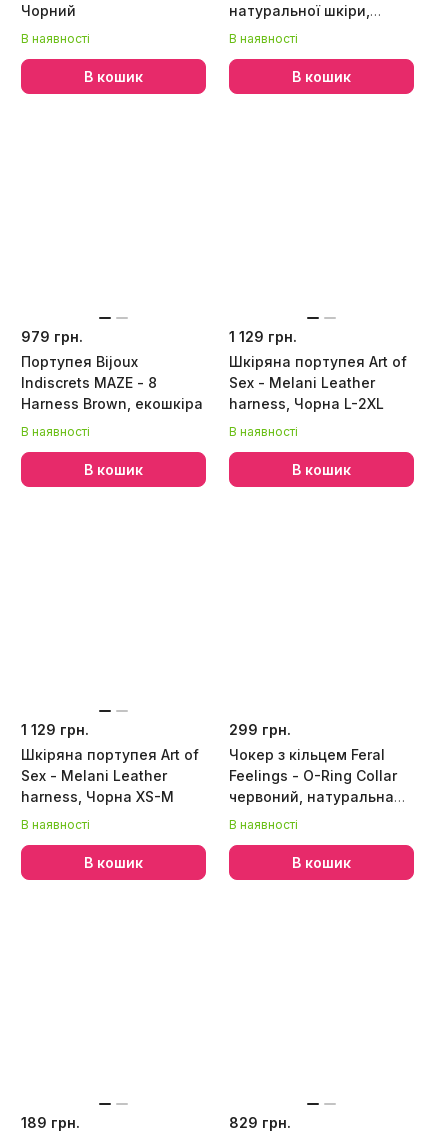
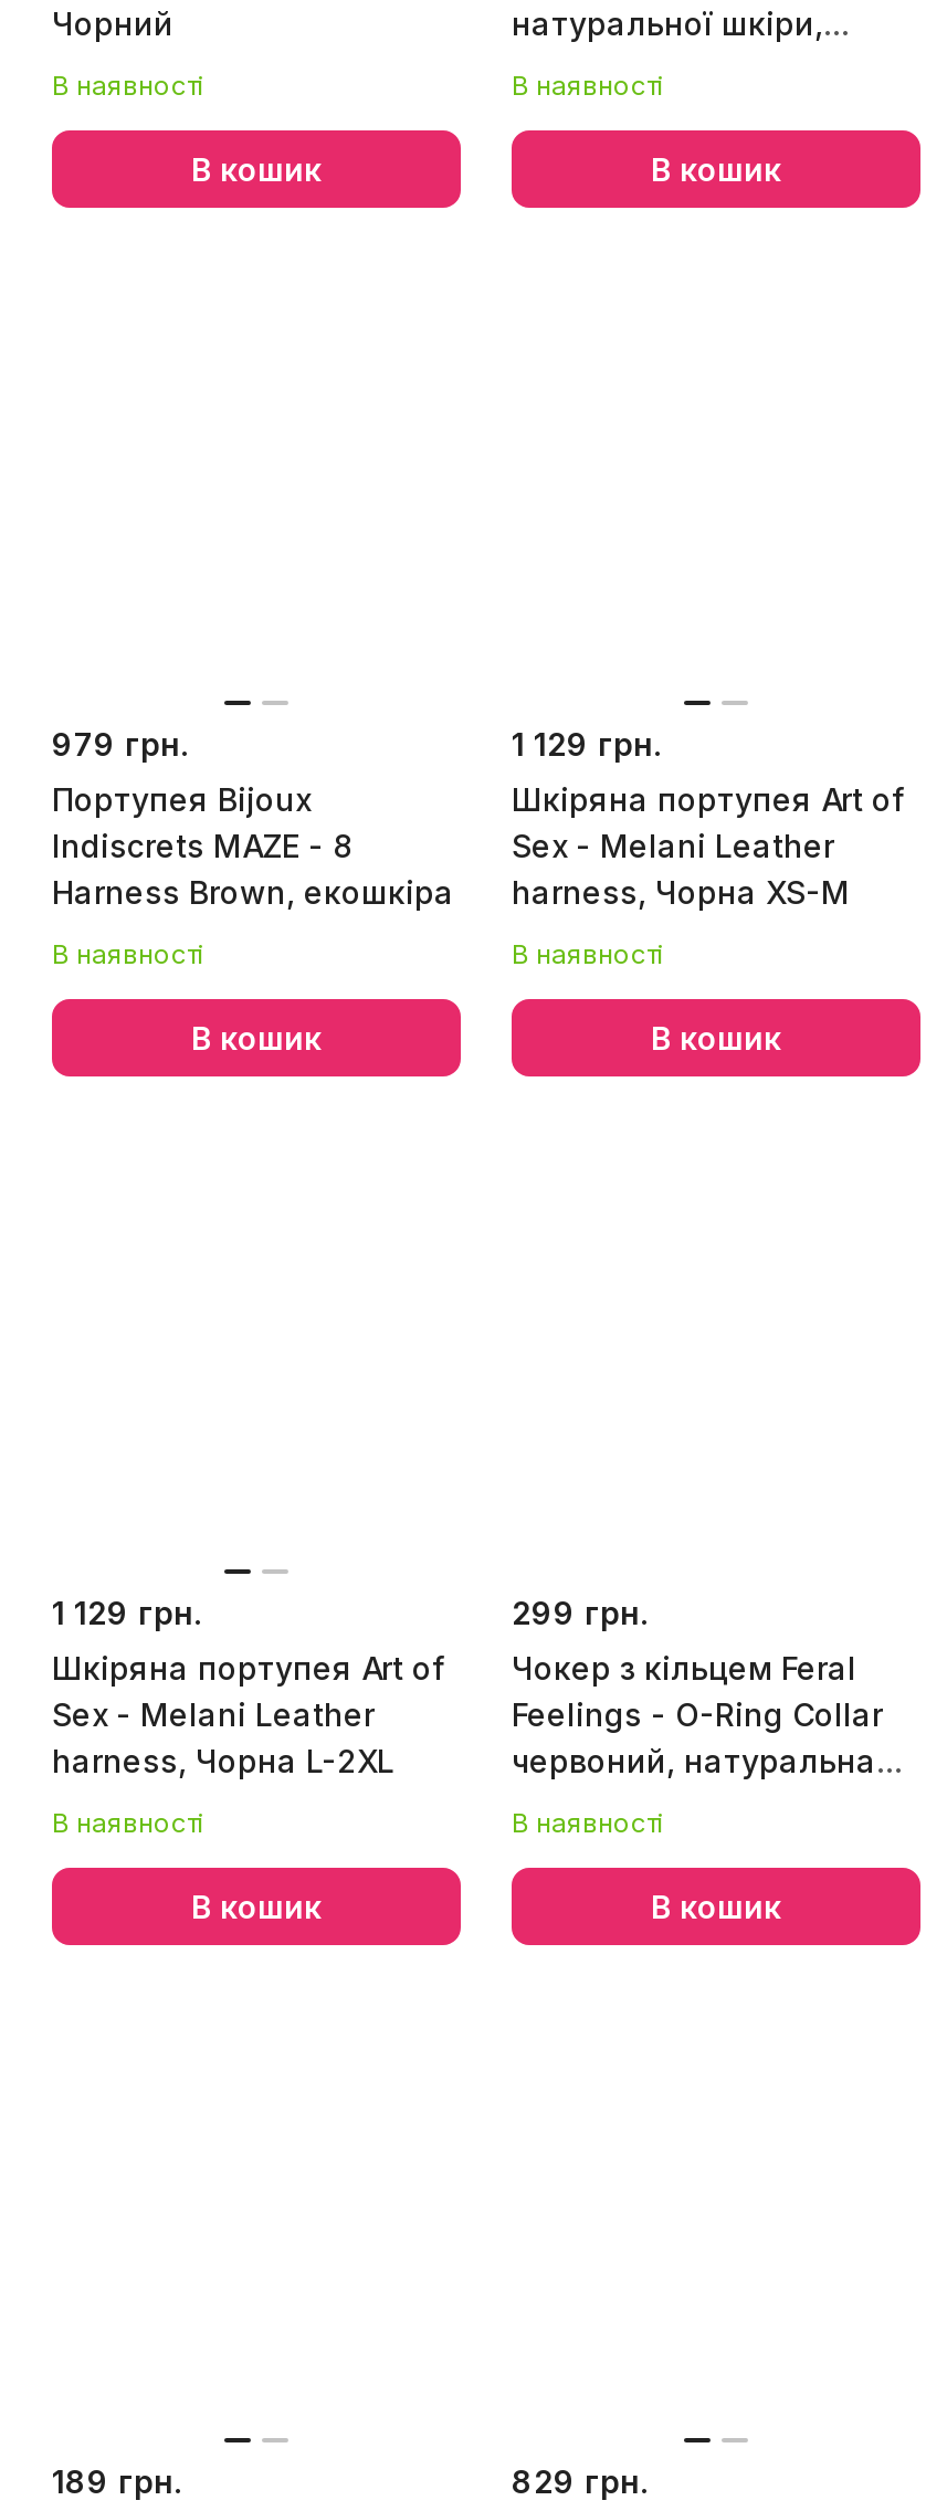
moved down: harness, Чорна L-2XL

moved up: harness, Чорна XS-M
